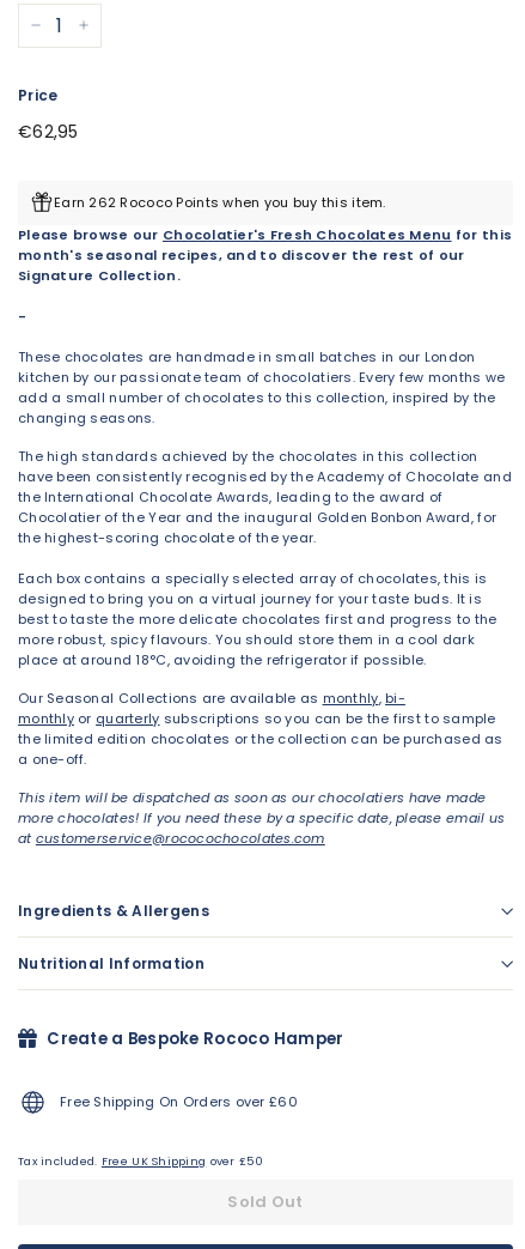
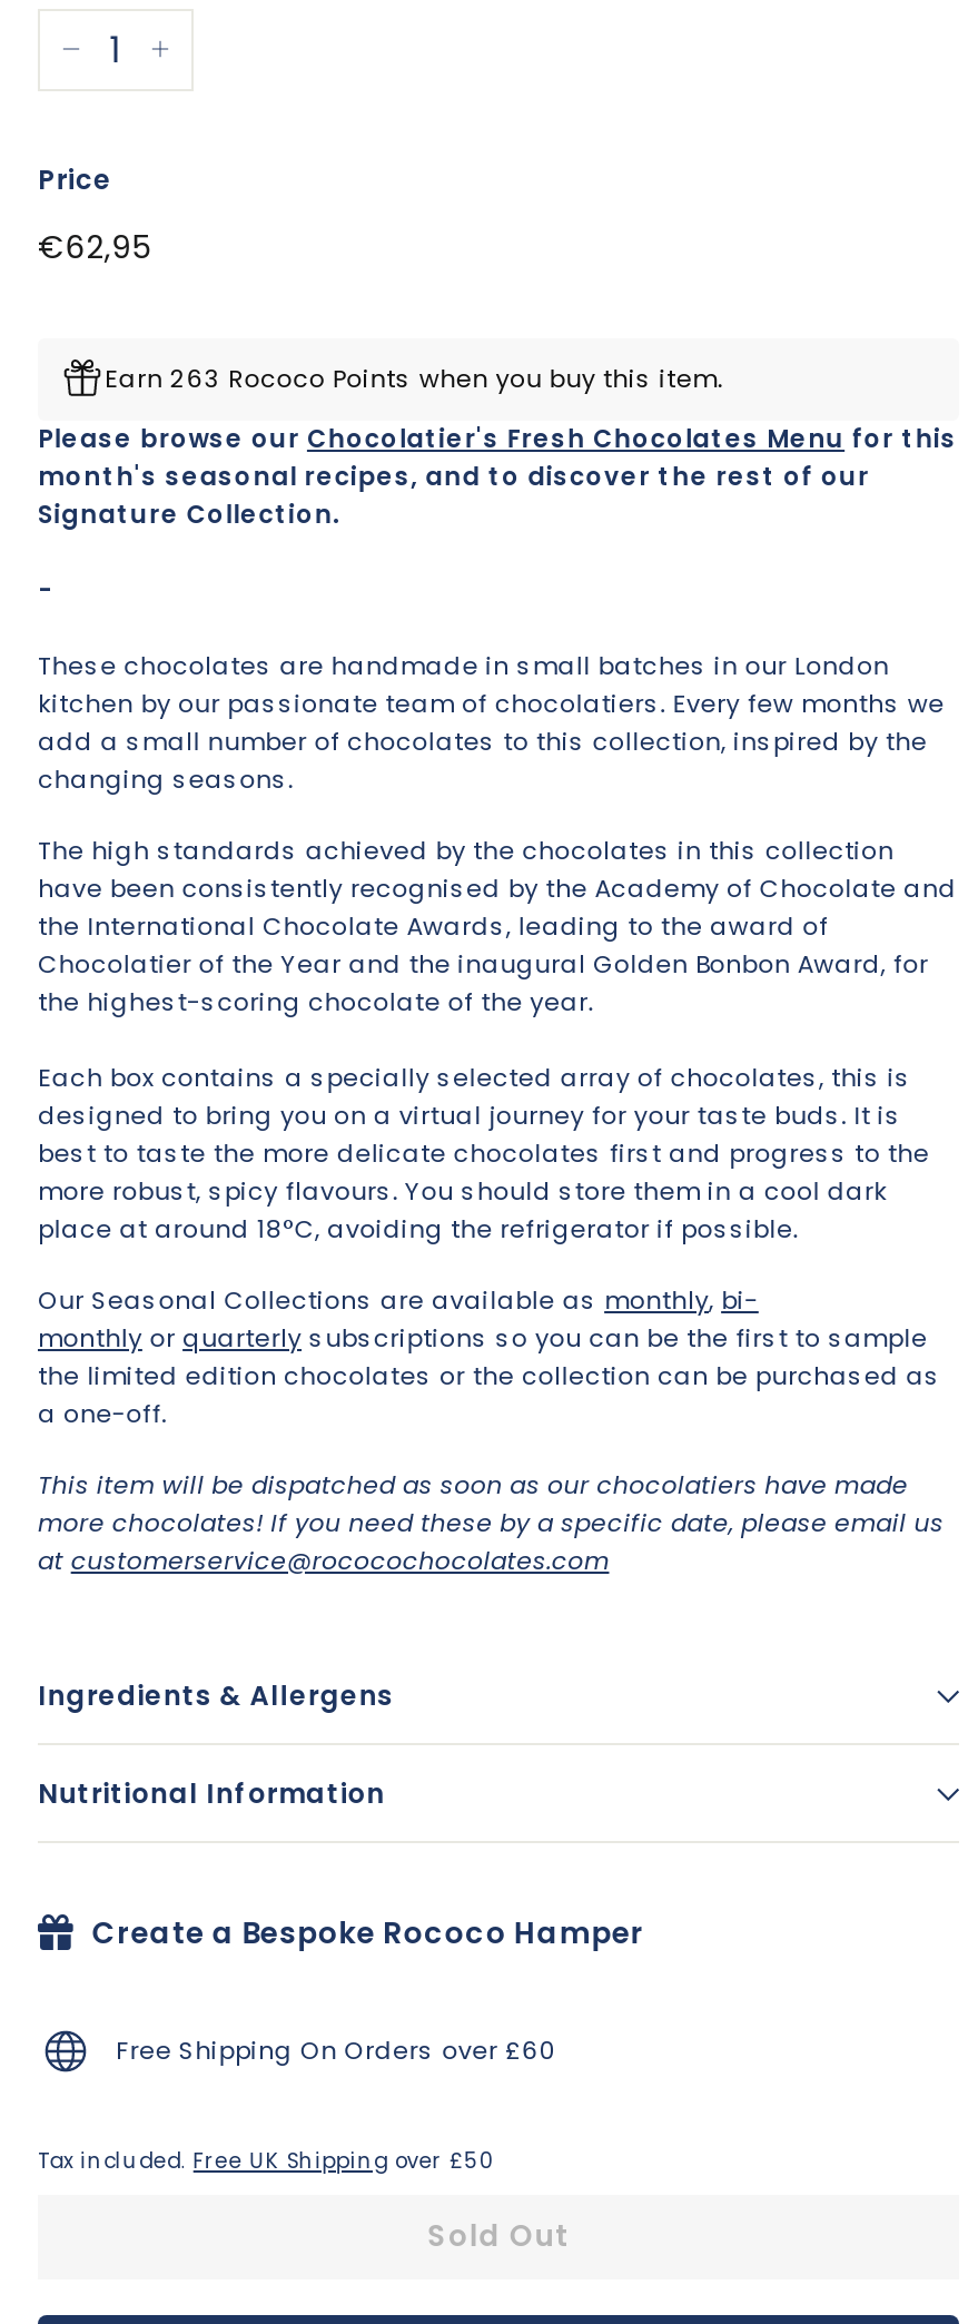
- Earn 262 Rococo Points when you buy this item.
+ Earn 263 Rococo Points when you buy this item.
